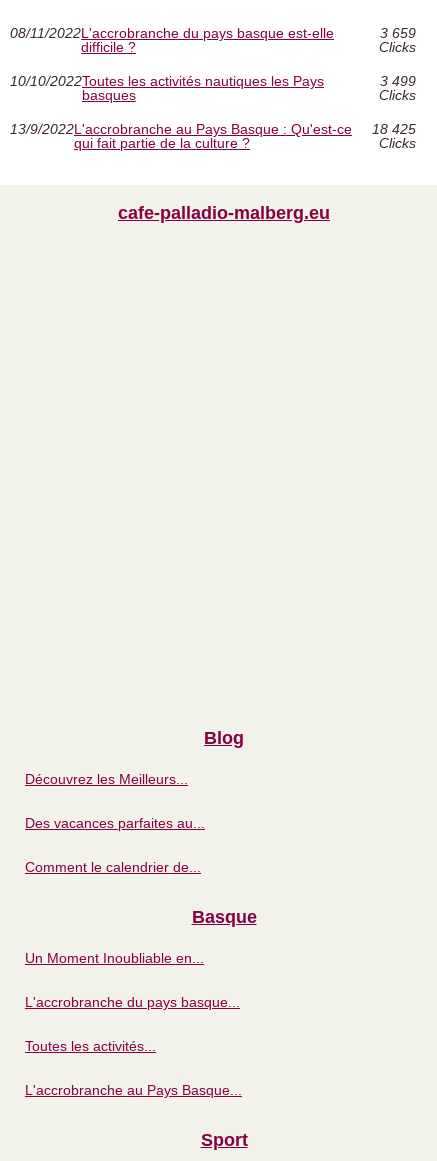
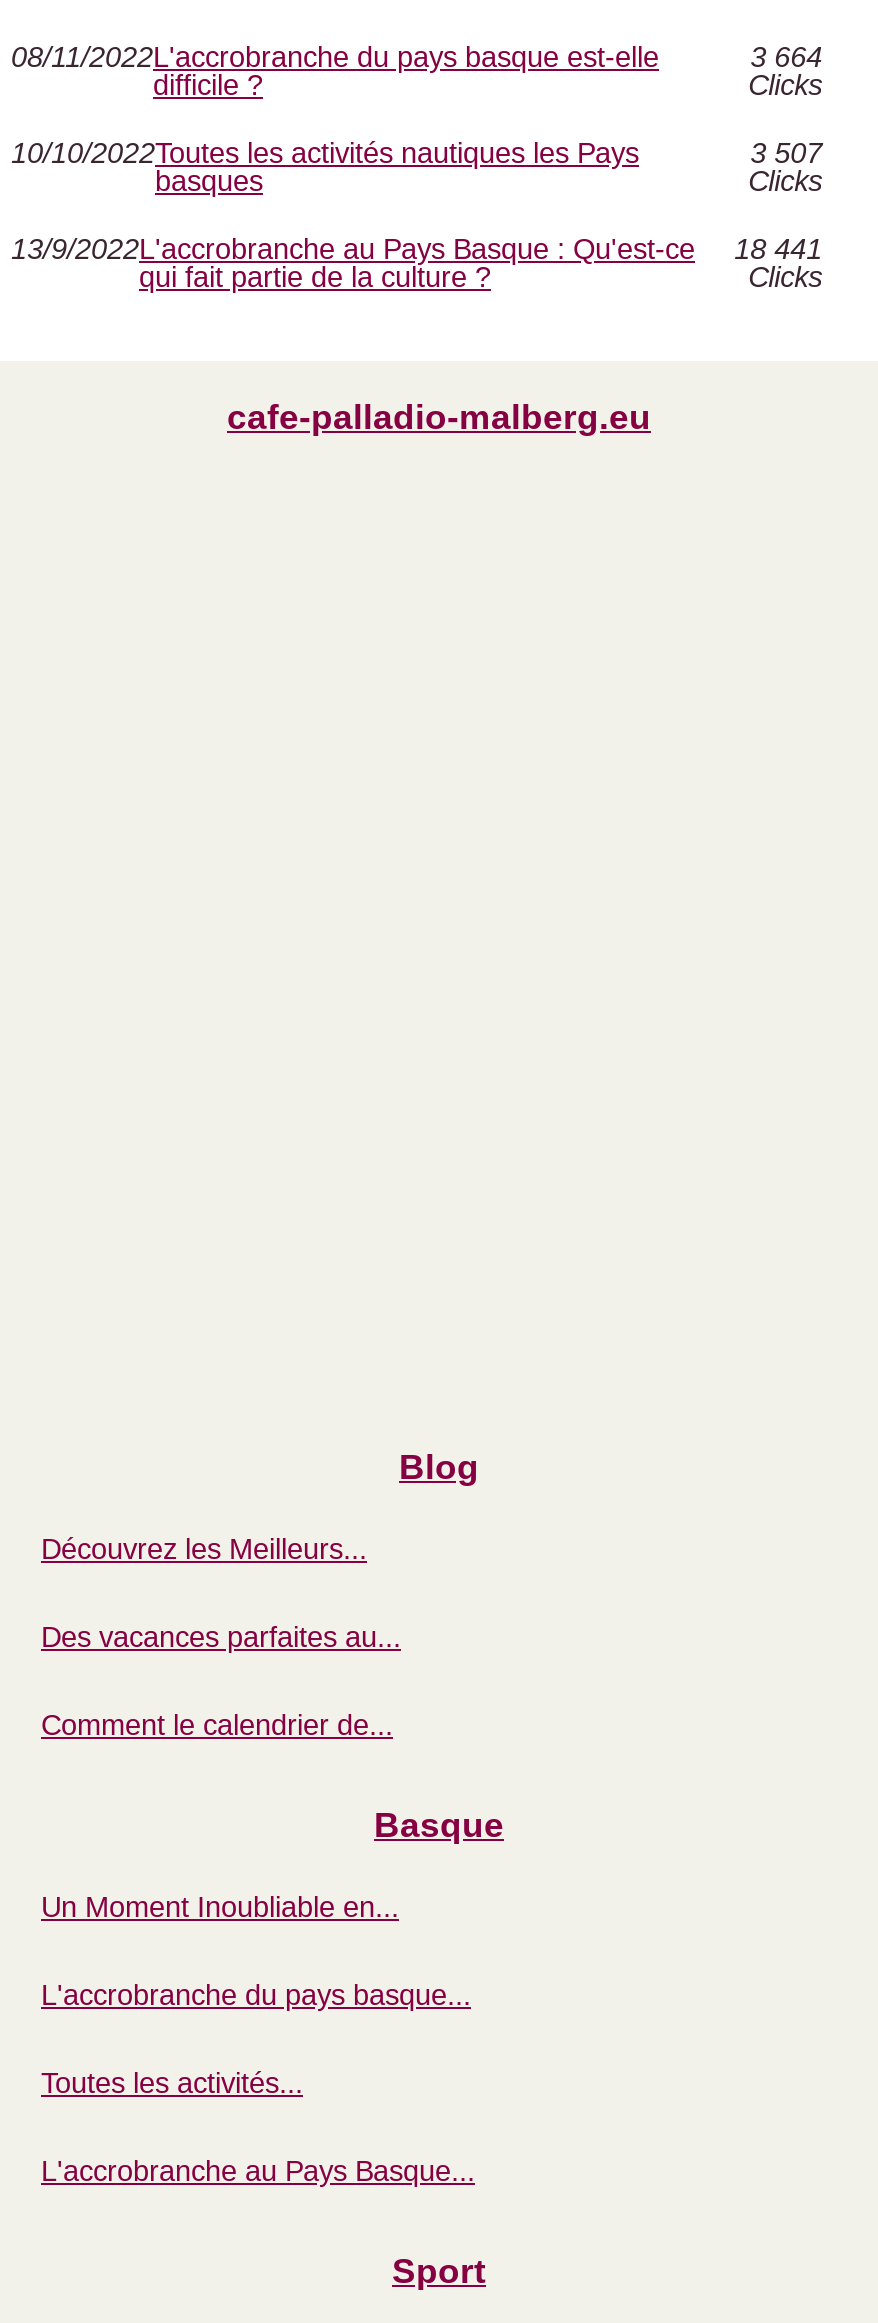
- 3 659
+ 3 664

- 3 499
+ 3 507

- 13/9/2022L'accrobranche au Pays Basque : Qu'est-ce 18 425
+ 13/9/2022L'accrobranche au Pays Basque : Qu'est-ce 18 441
